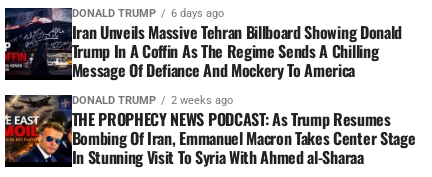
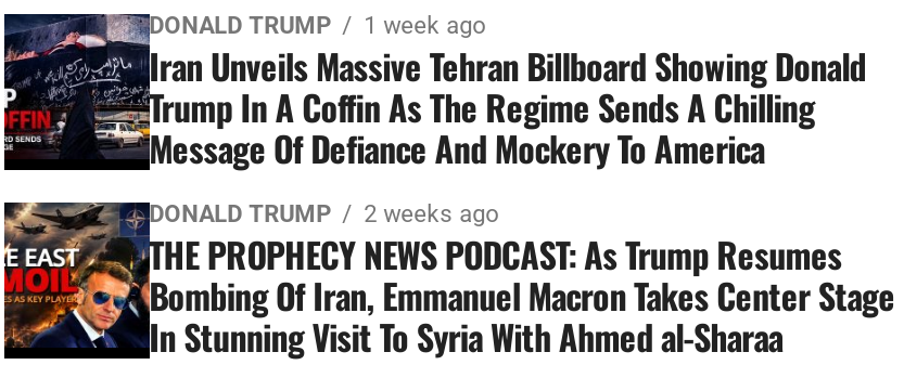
- DONALD TRUMP 6 days ago
+ DONALD TRUMP 1 week ago
